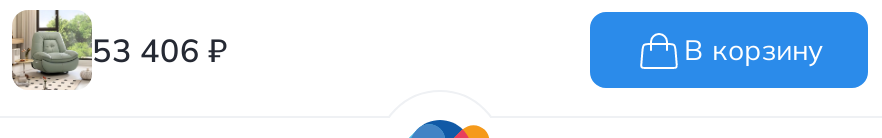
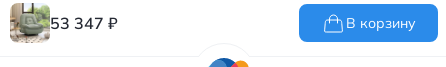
- 53 406 ₽
+ 53 347 ₽
